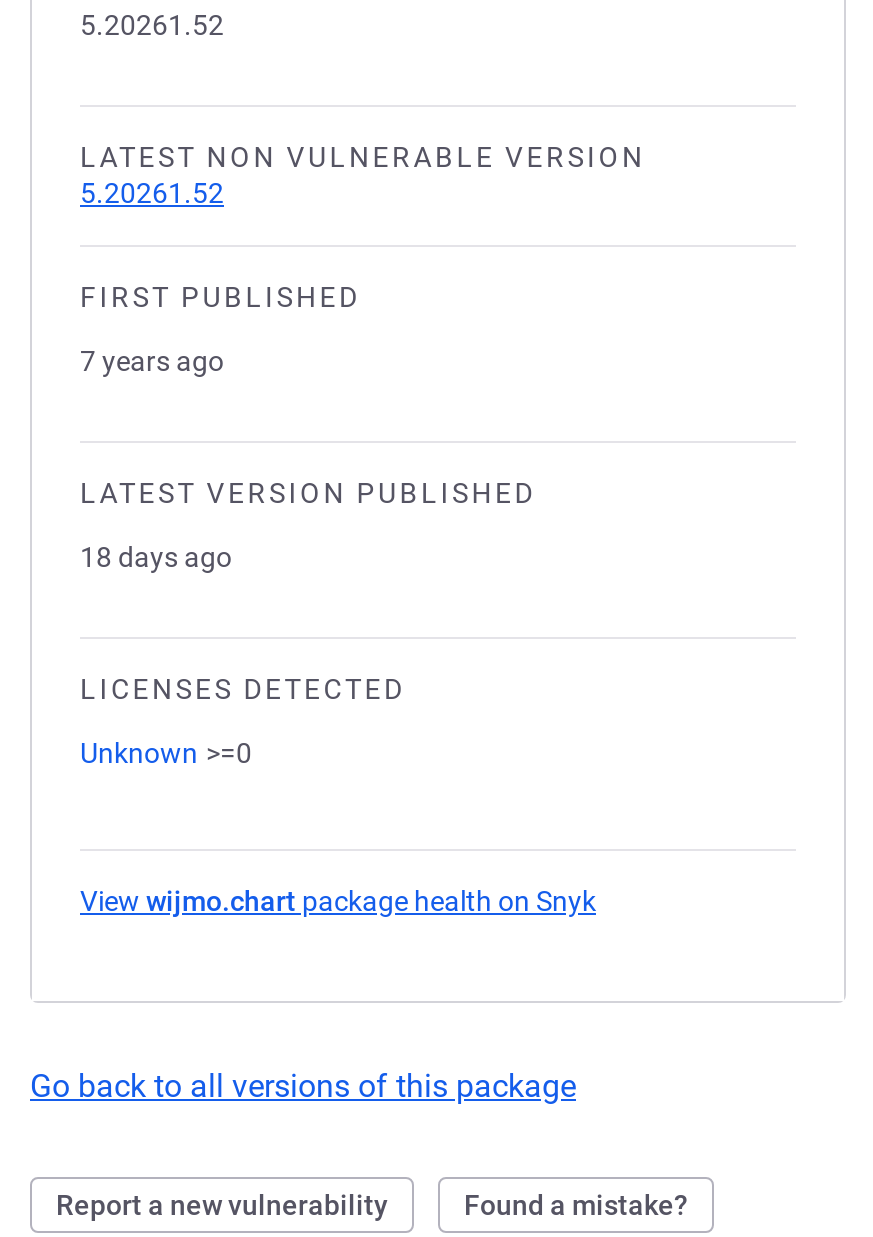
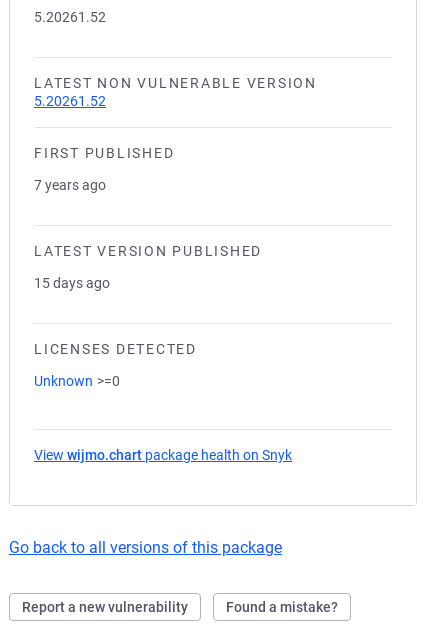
- 18 days ago
+ 15 days ago
